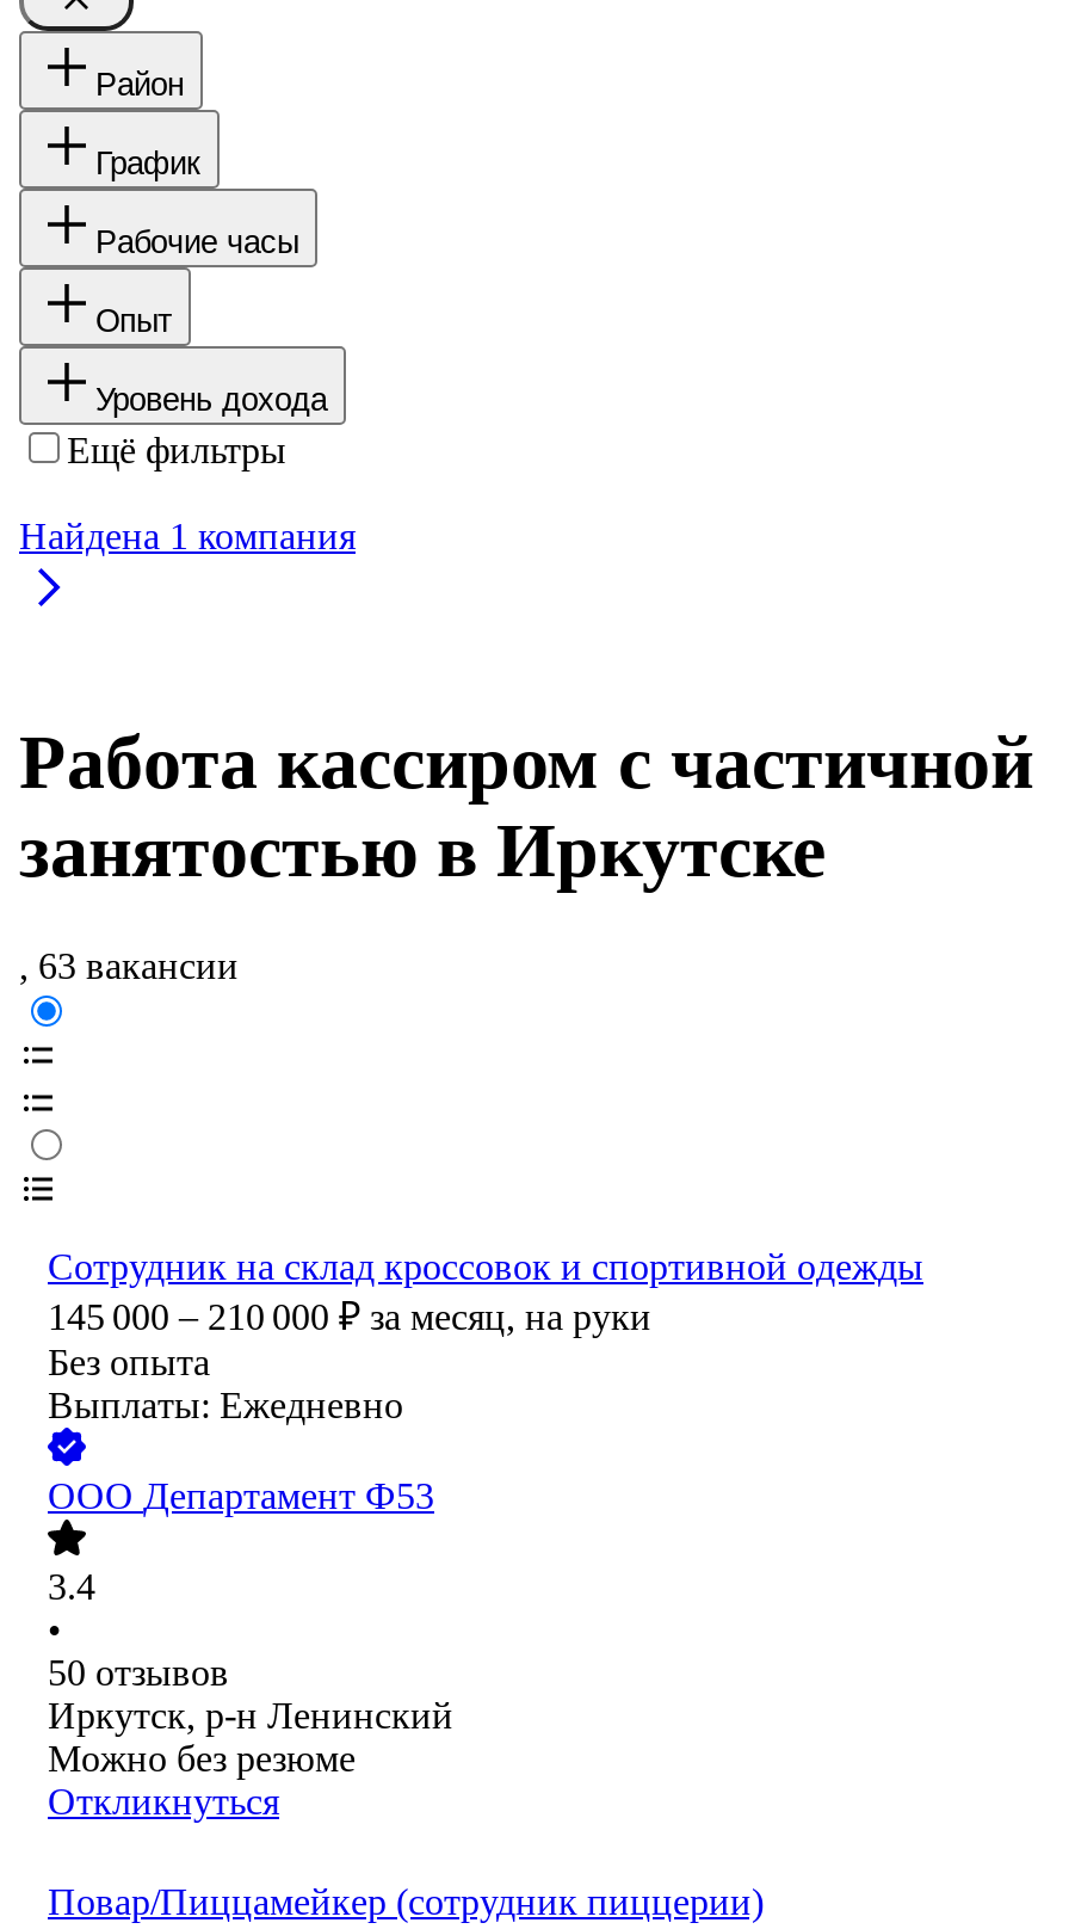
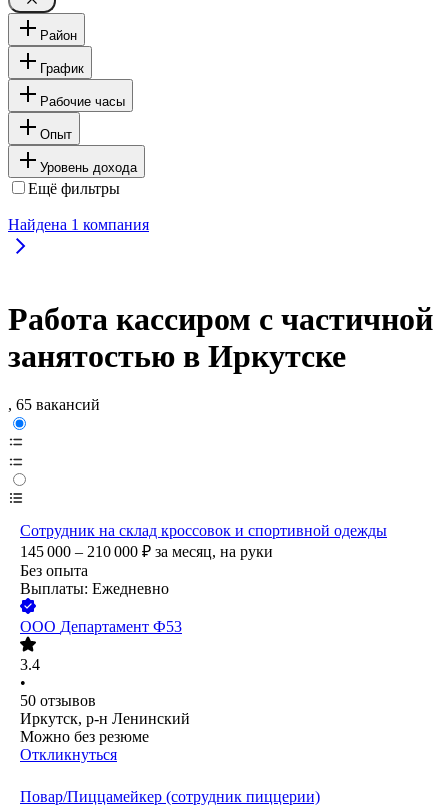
- , 63 вакансии
+ , 65 вакансий
